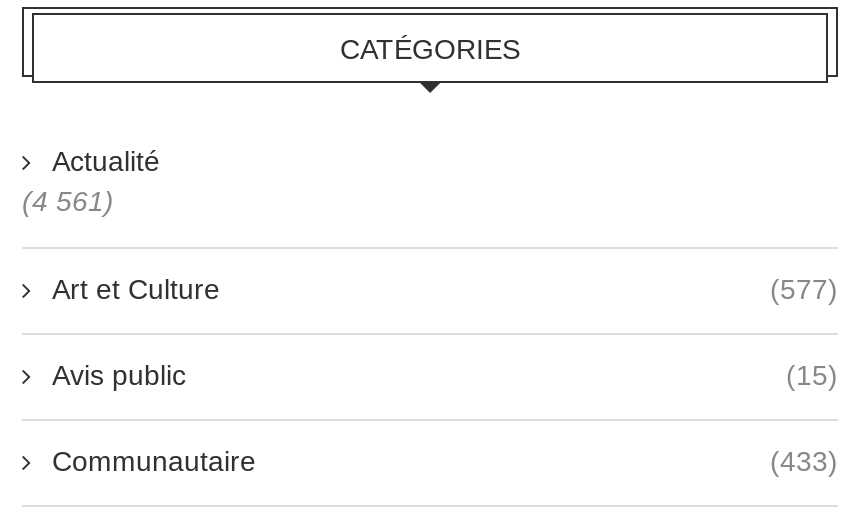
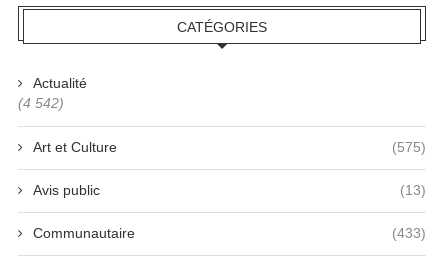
- (4 561)
+ (4 542)

- (577)
+ (575)

- (15)
+ (13)
